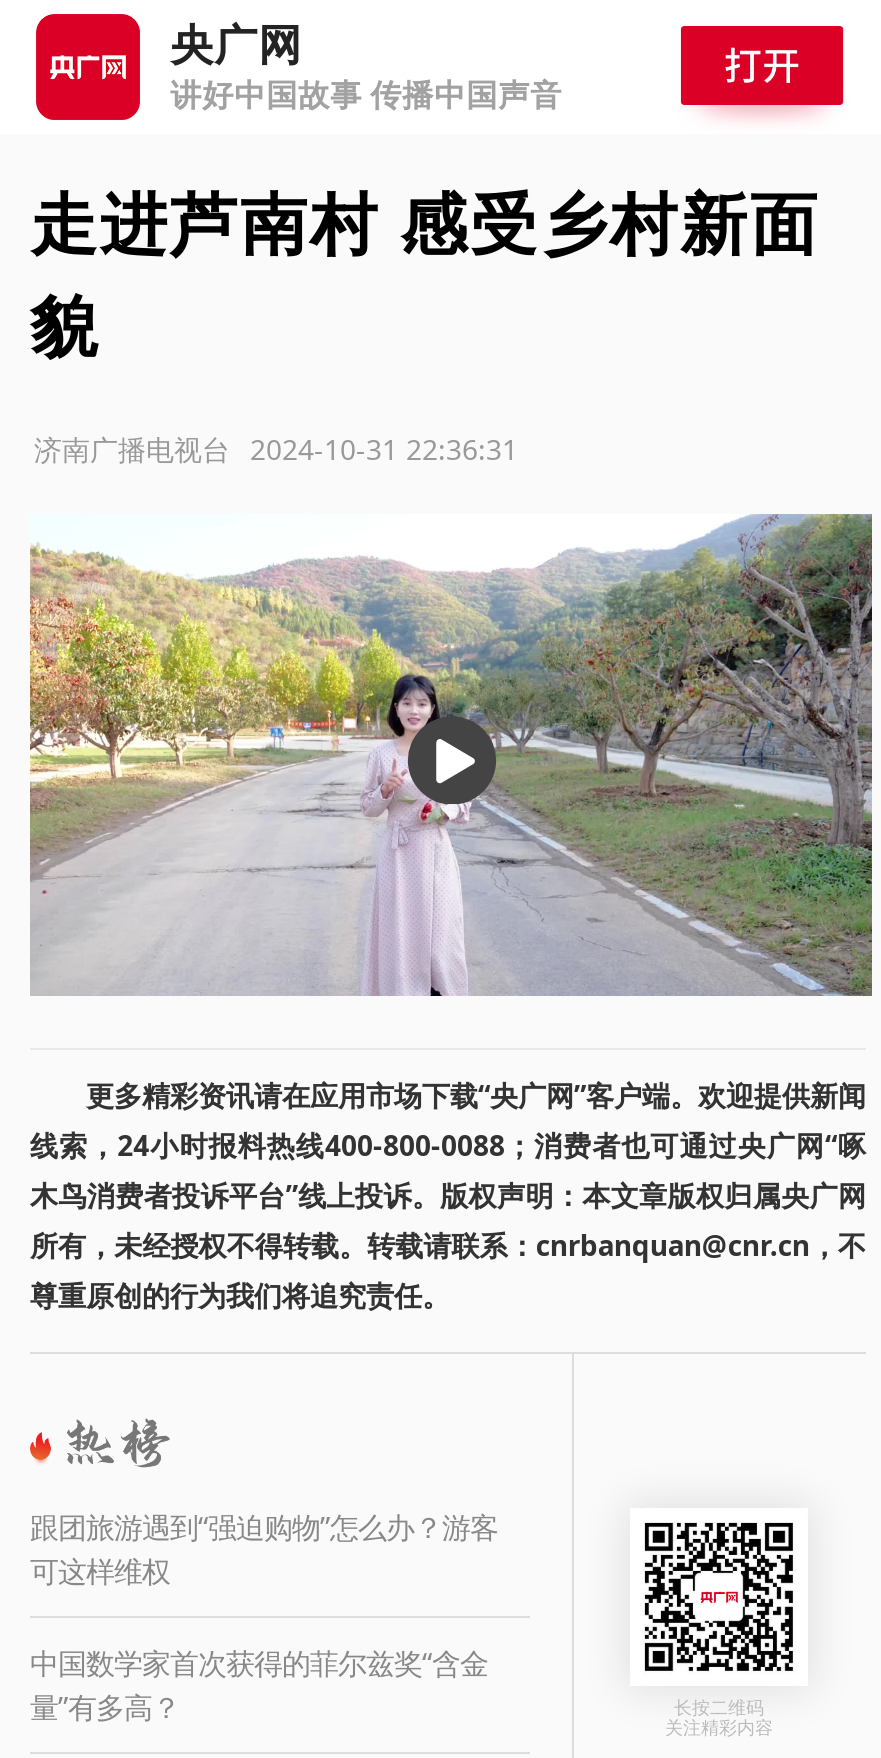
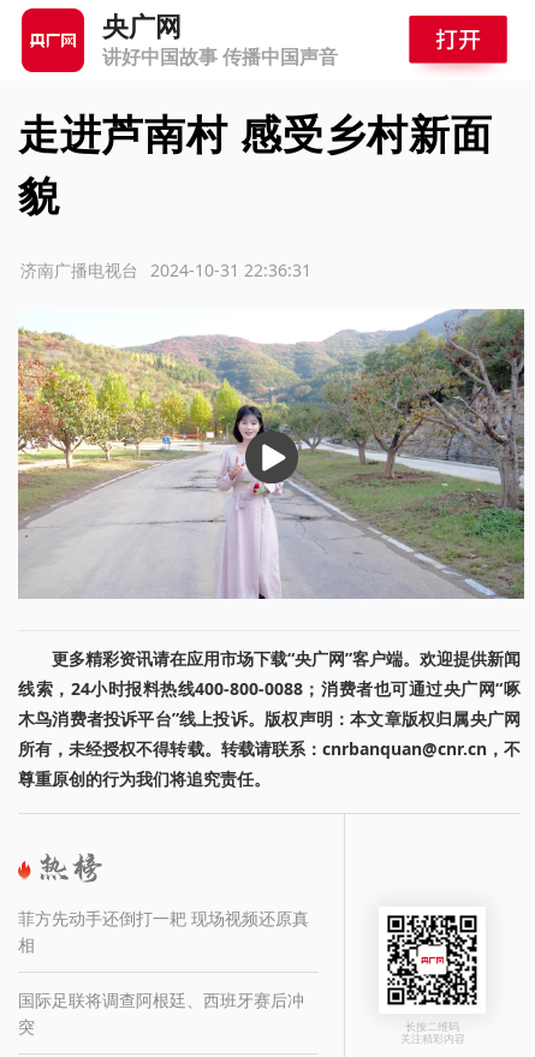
- 跟团旅游遇到“强迫购物”怎么办？游客
- 可这样维权
+ 菲方先动手还倒打一耙 现场视频还原真
+ 相

- 中国数学家首次获得的菲尔兹奖“含金
- 量”有多高？
+ 国际足联将调查阿根廷、西班牙赛后冲
+ 突
